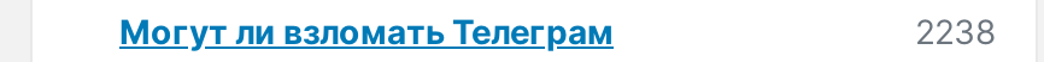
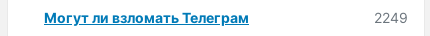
- 2238
+ 2249
